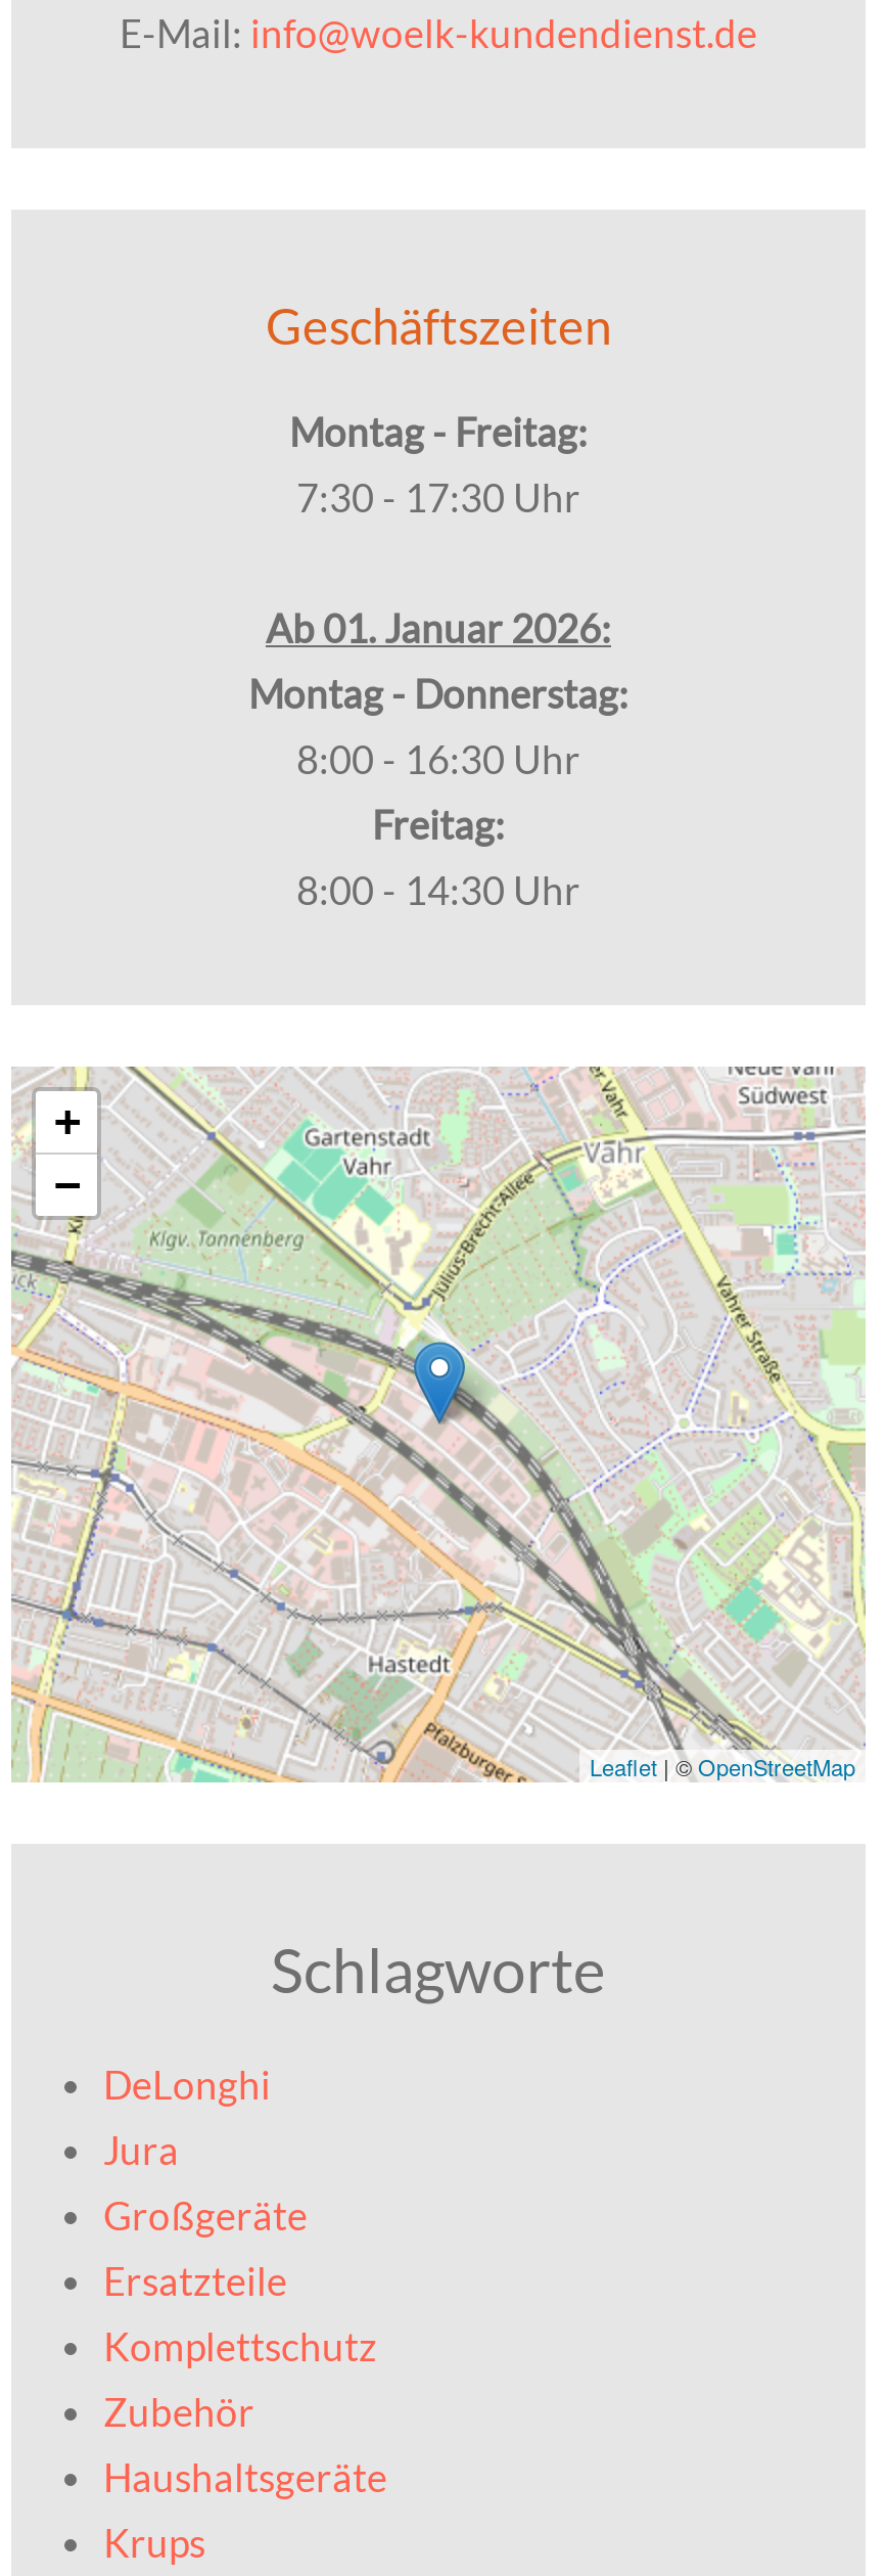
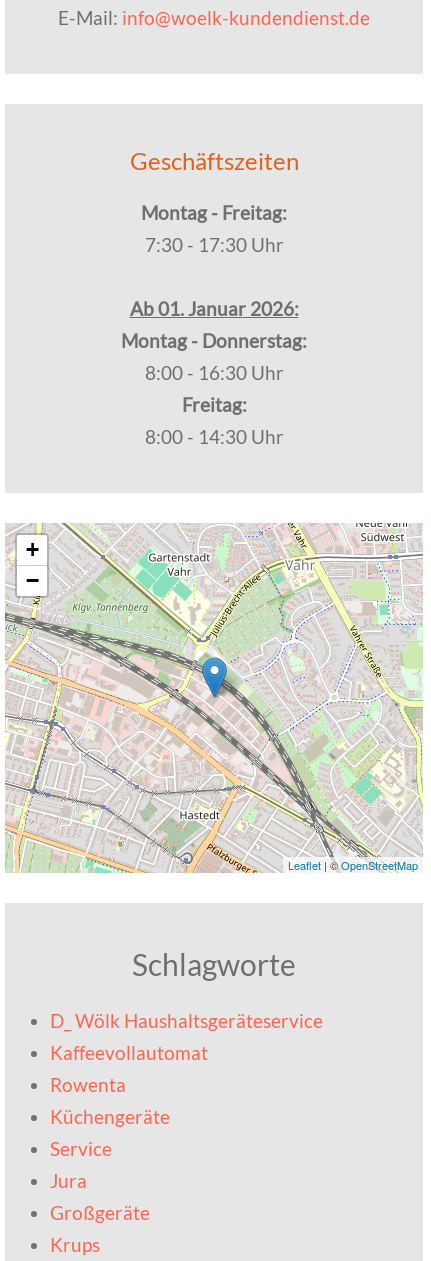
- DeLonghi
+ D_ Wölk Haushaltsgeräteservice
+ Kaffeevollautomat
+ Rowenta
+ Küchengeräte
+ Service

moved down: Jura | Großgeräte

- Ersatzteile
- Komplettschutz
- Zubehör
- Haushaltsgeräte
